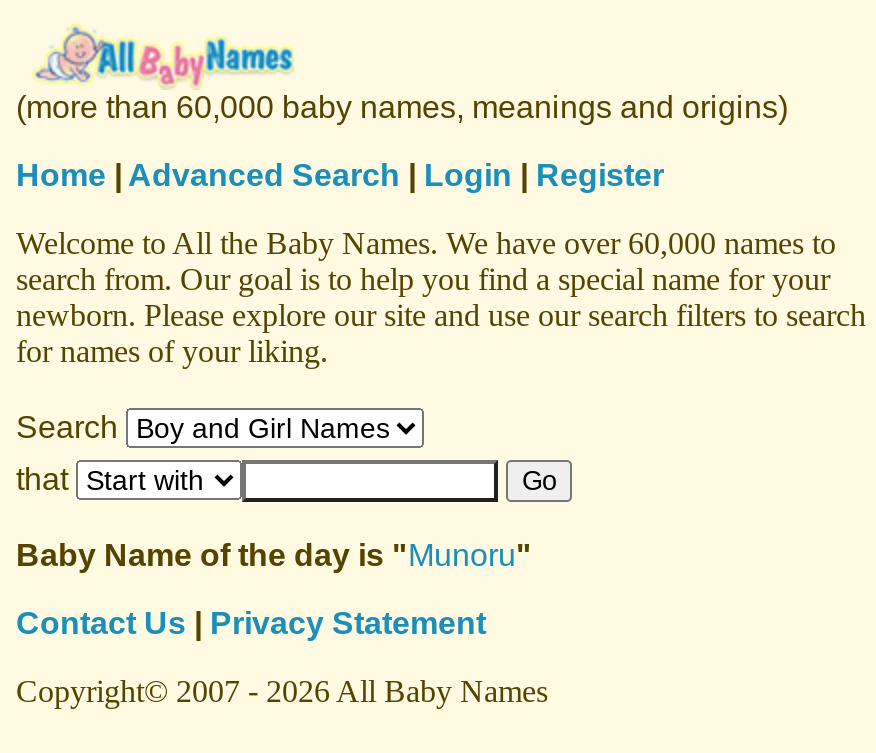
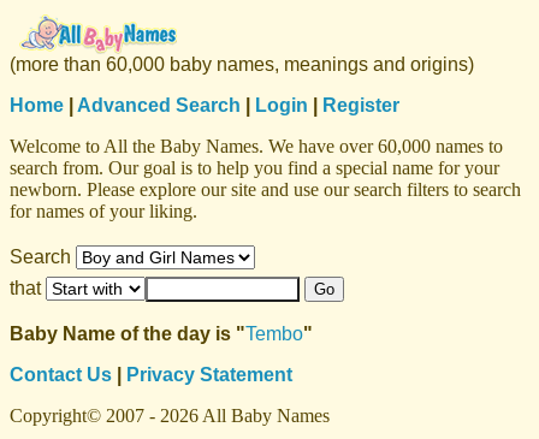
- Baby Name of the day is " Munoru"
+ Baby Name of the day is " Tembo"
